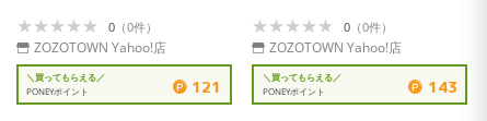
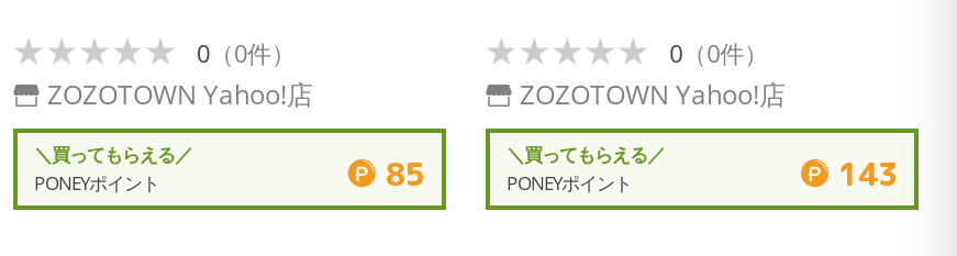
- 121
+ 85
